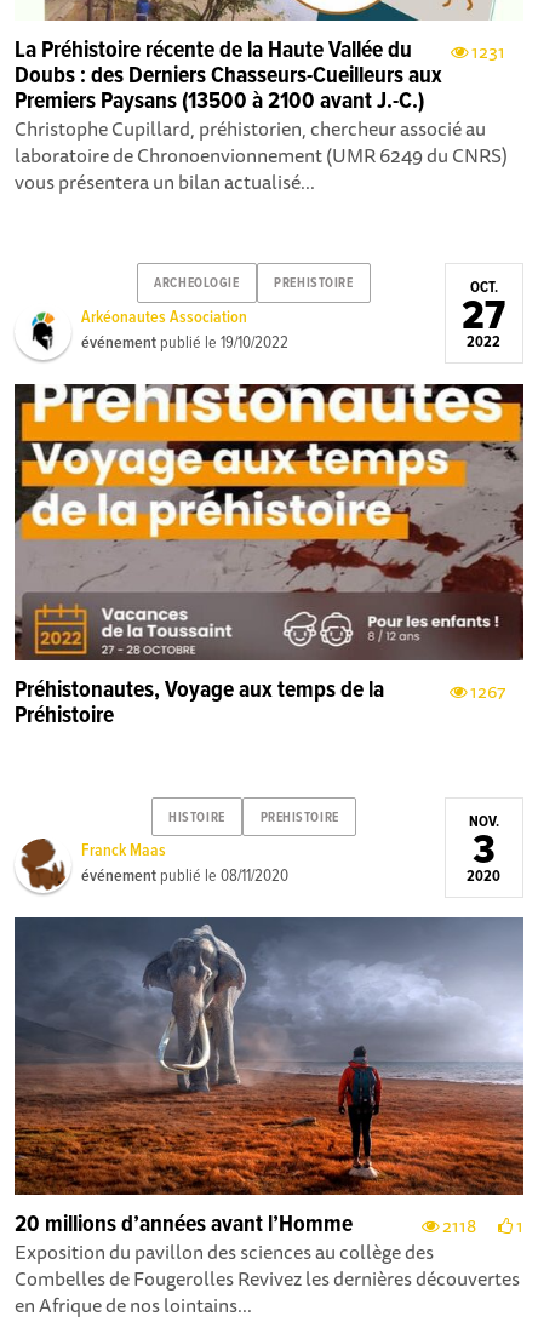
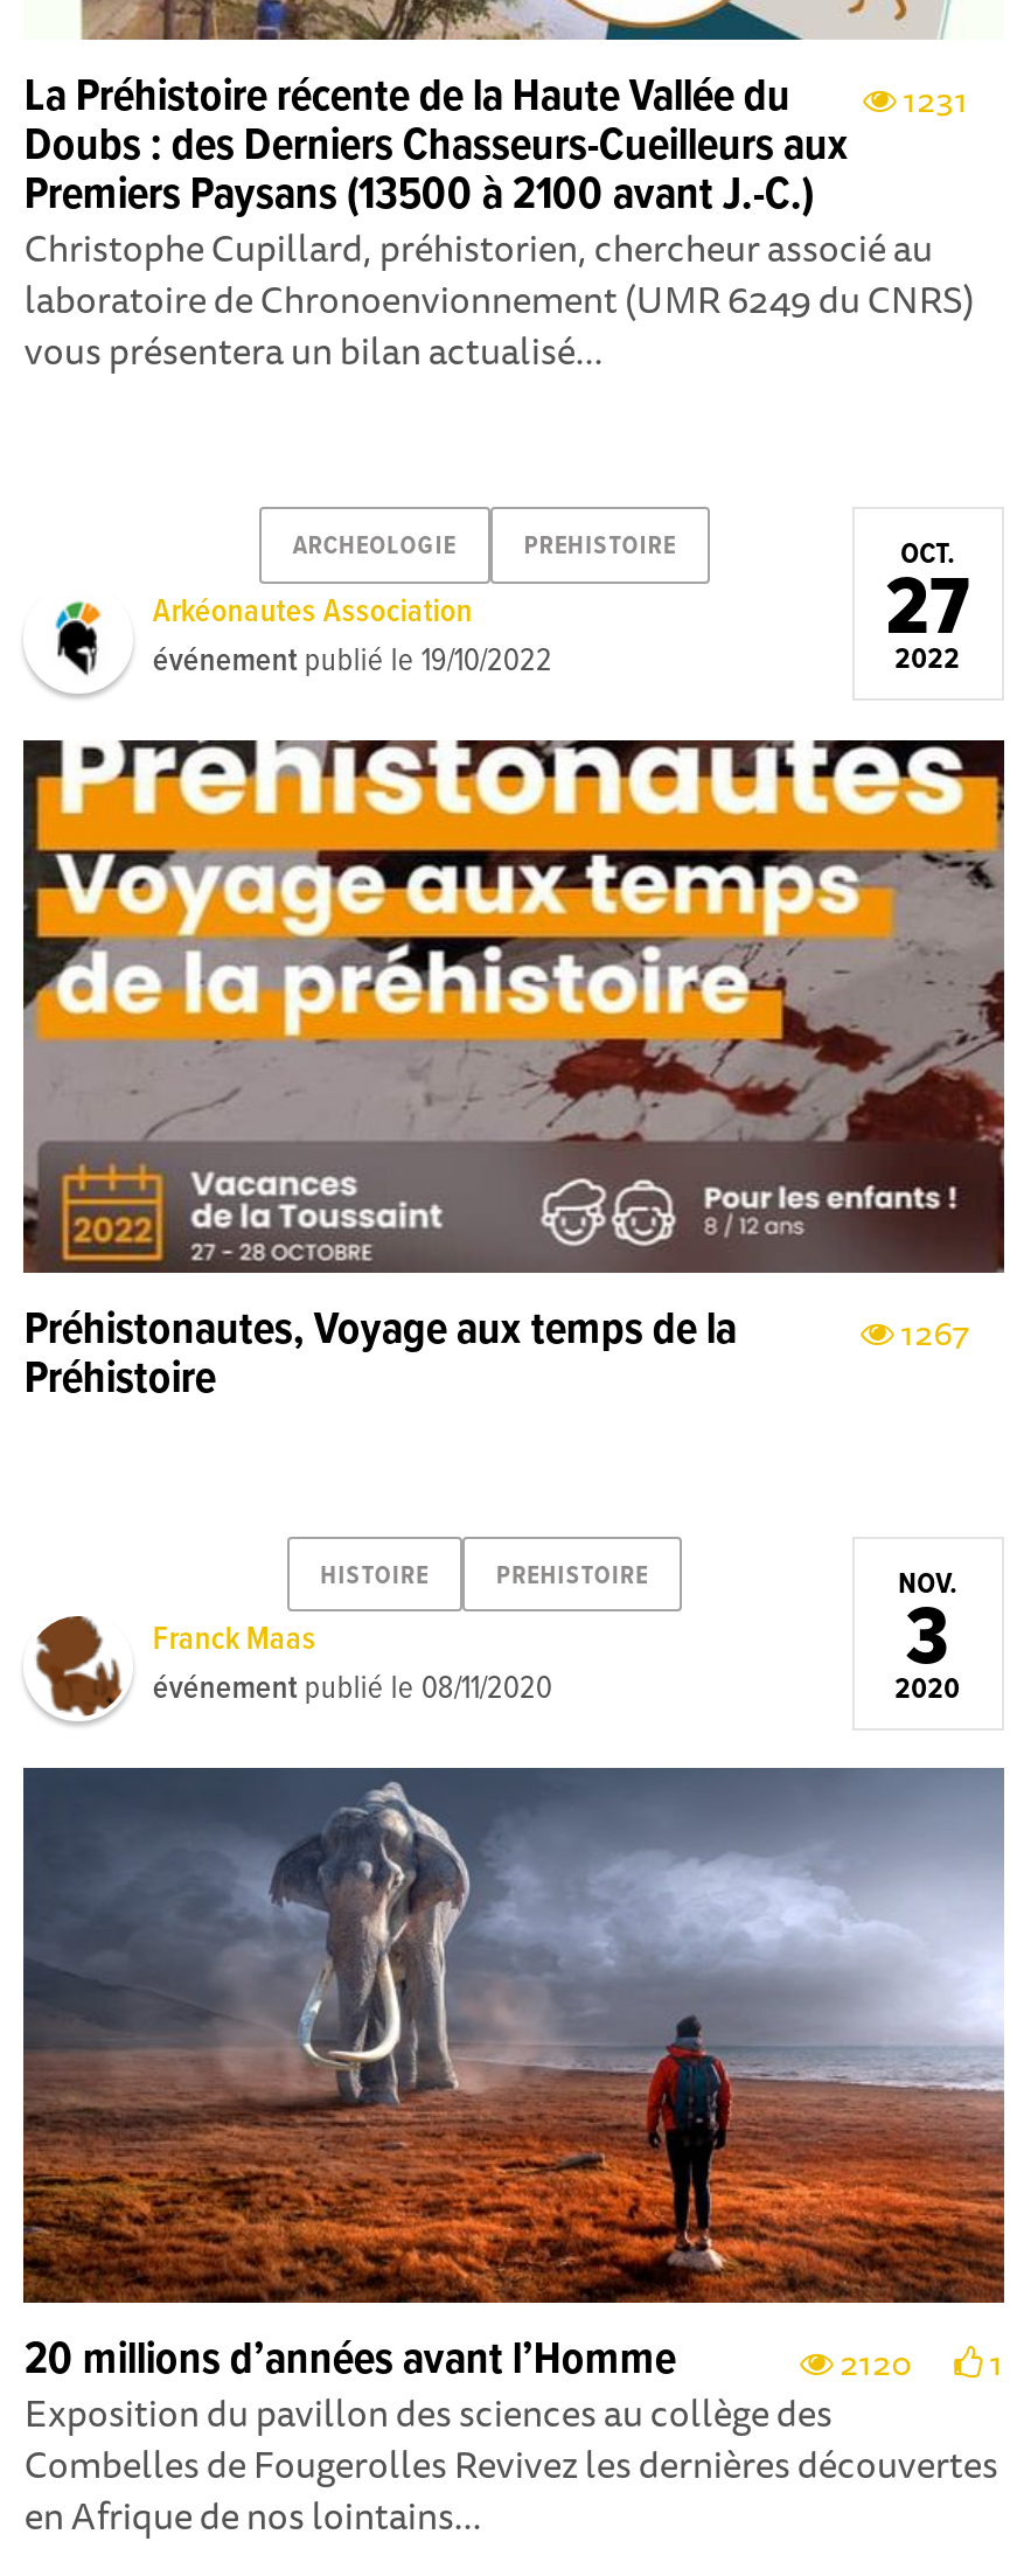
- 2118 1
+ 2120 1
